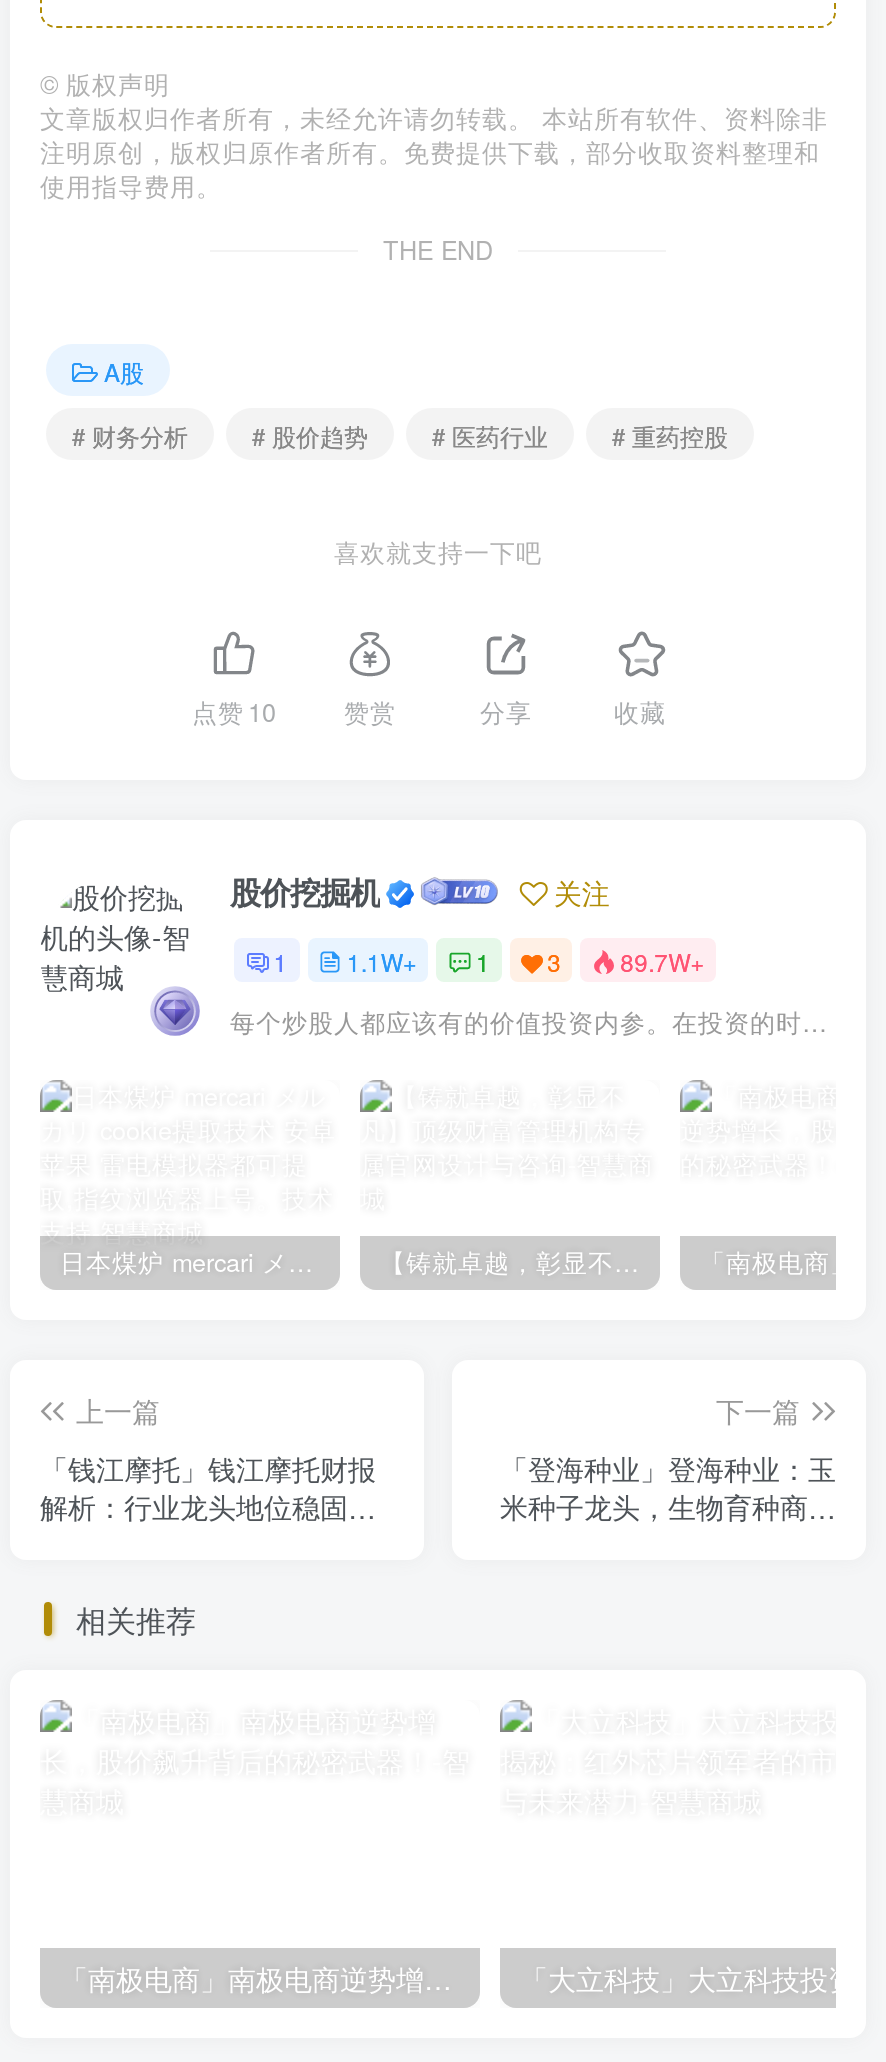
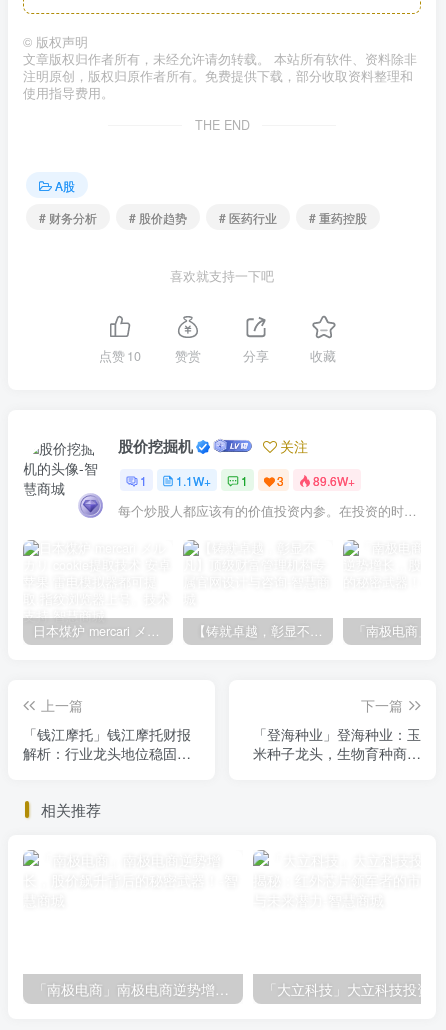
- 1 1.1W+ 1 3 89.7W+
+ 1 1.1W+ 1 3 89.6W+
